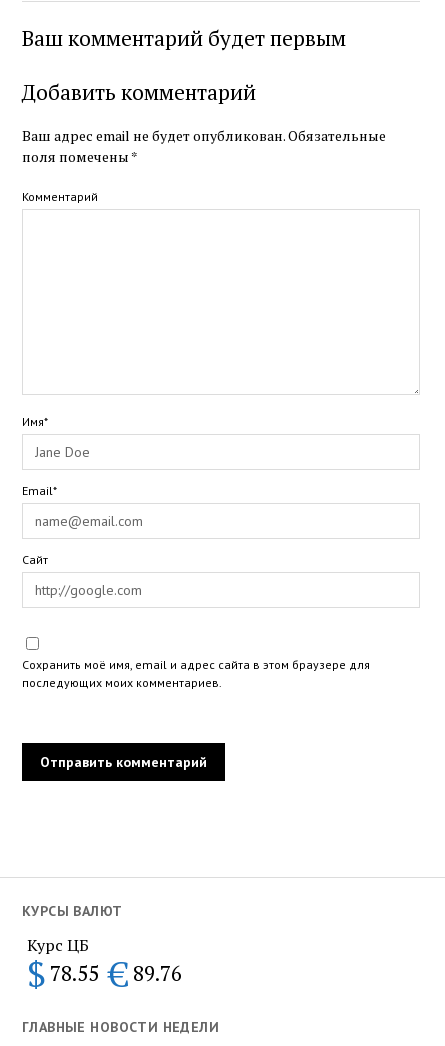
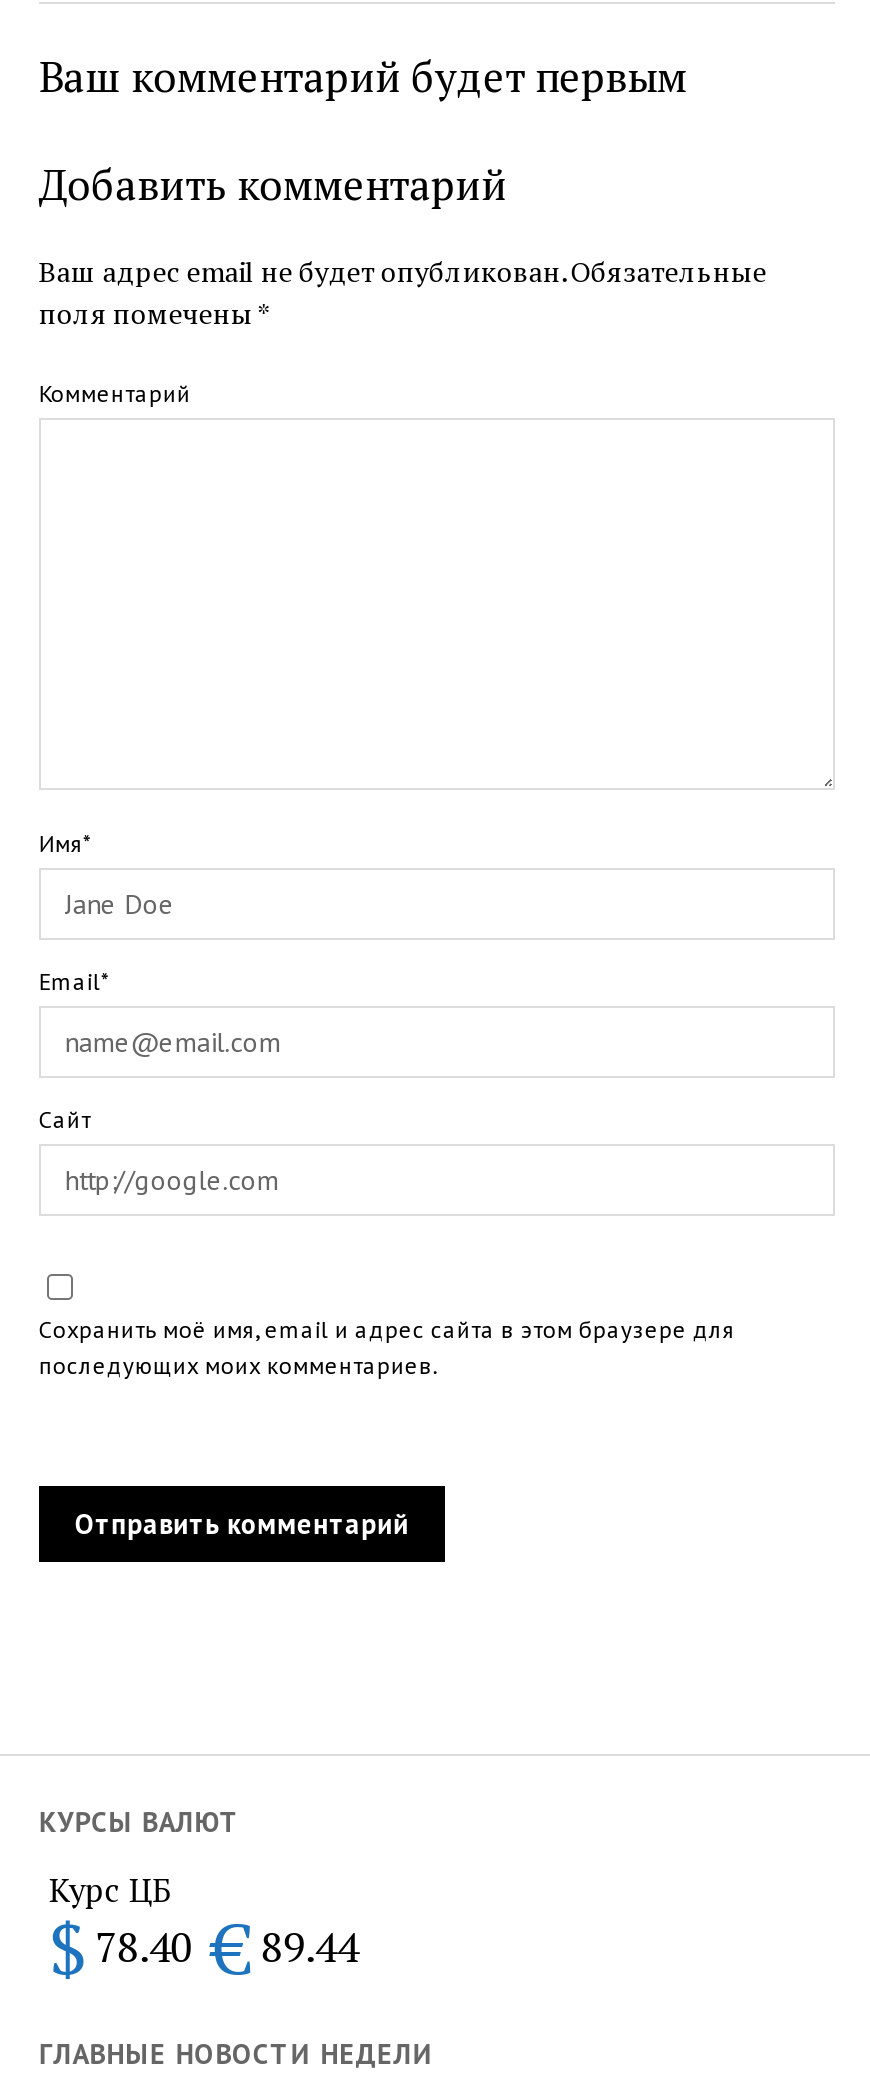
- $ 78.55 € 89.76
+ $ 78.40 € 89.44
